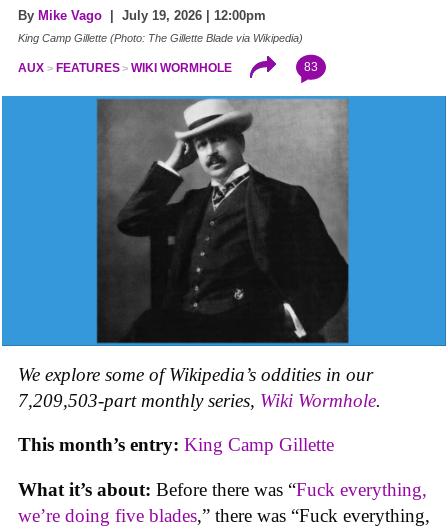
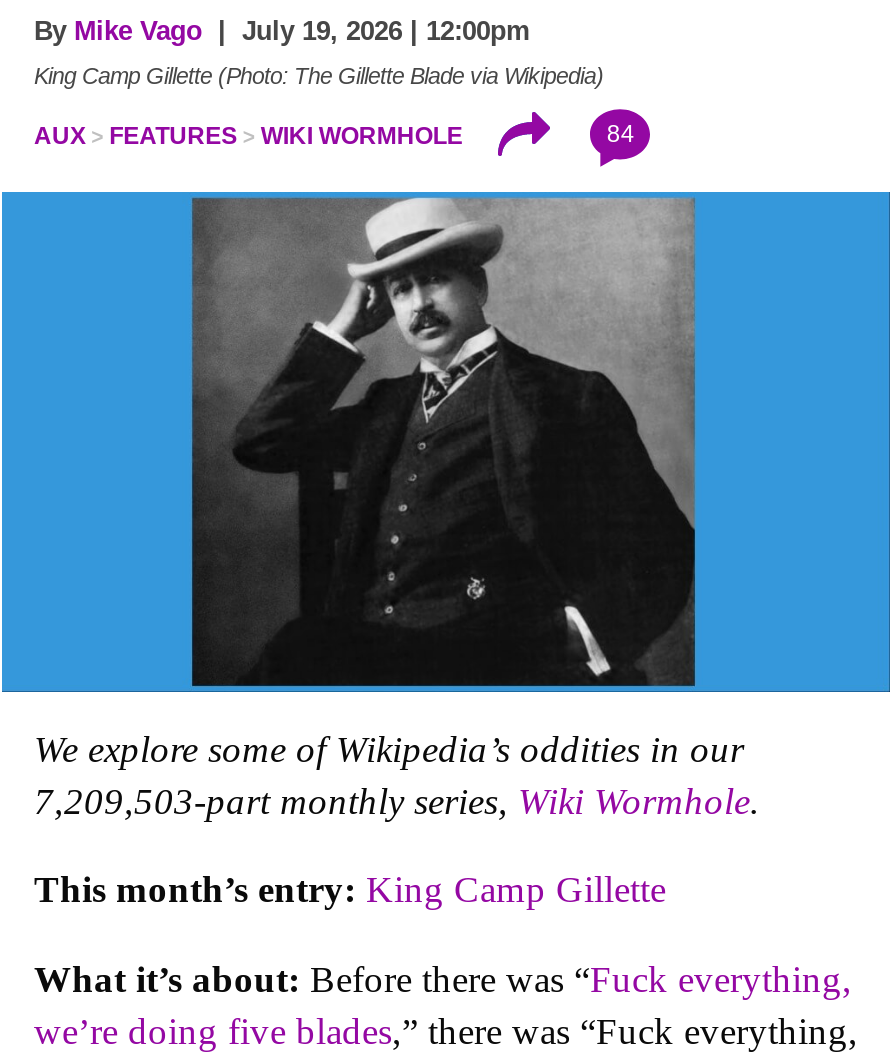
- 83
+ 84
